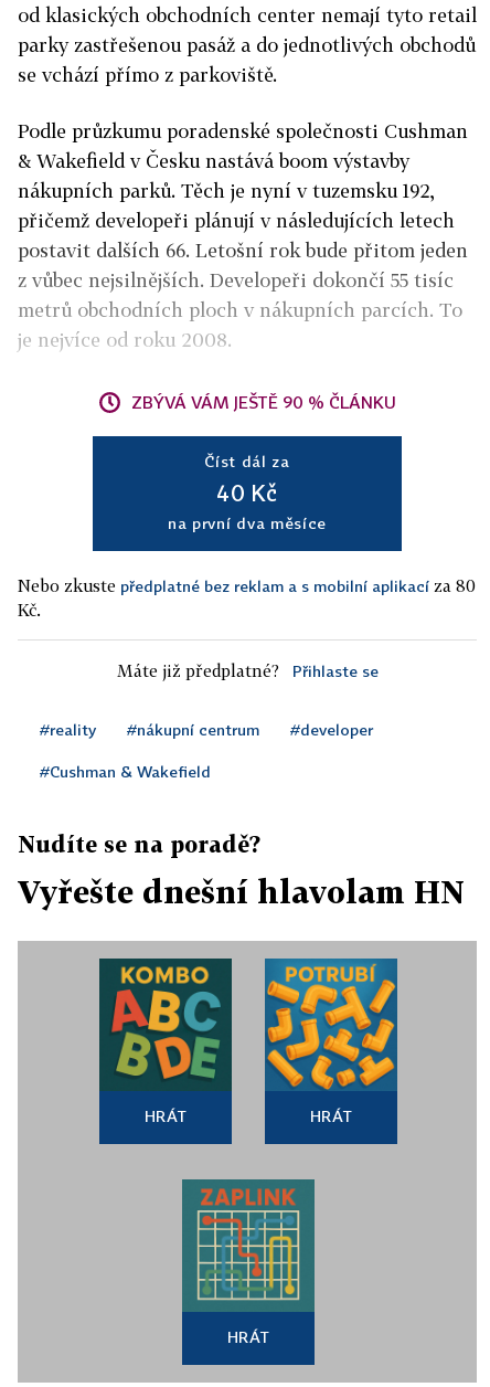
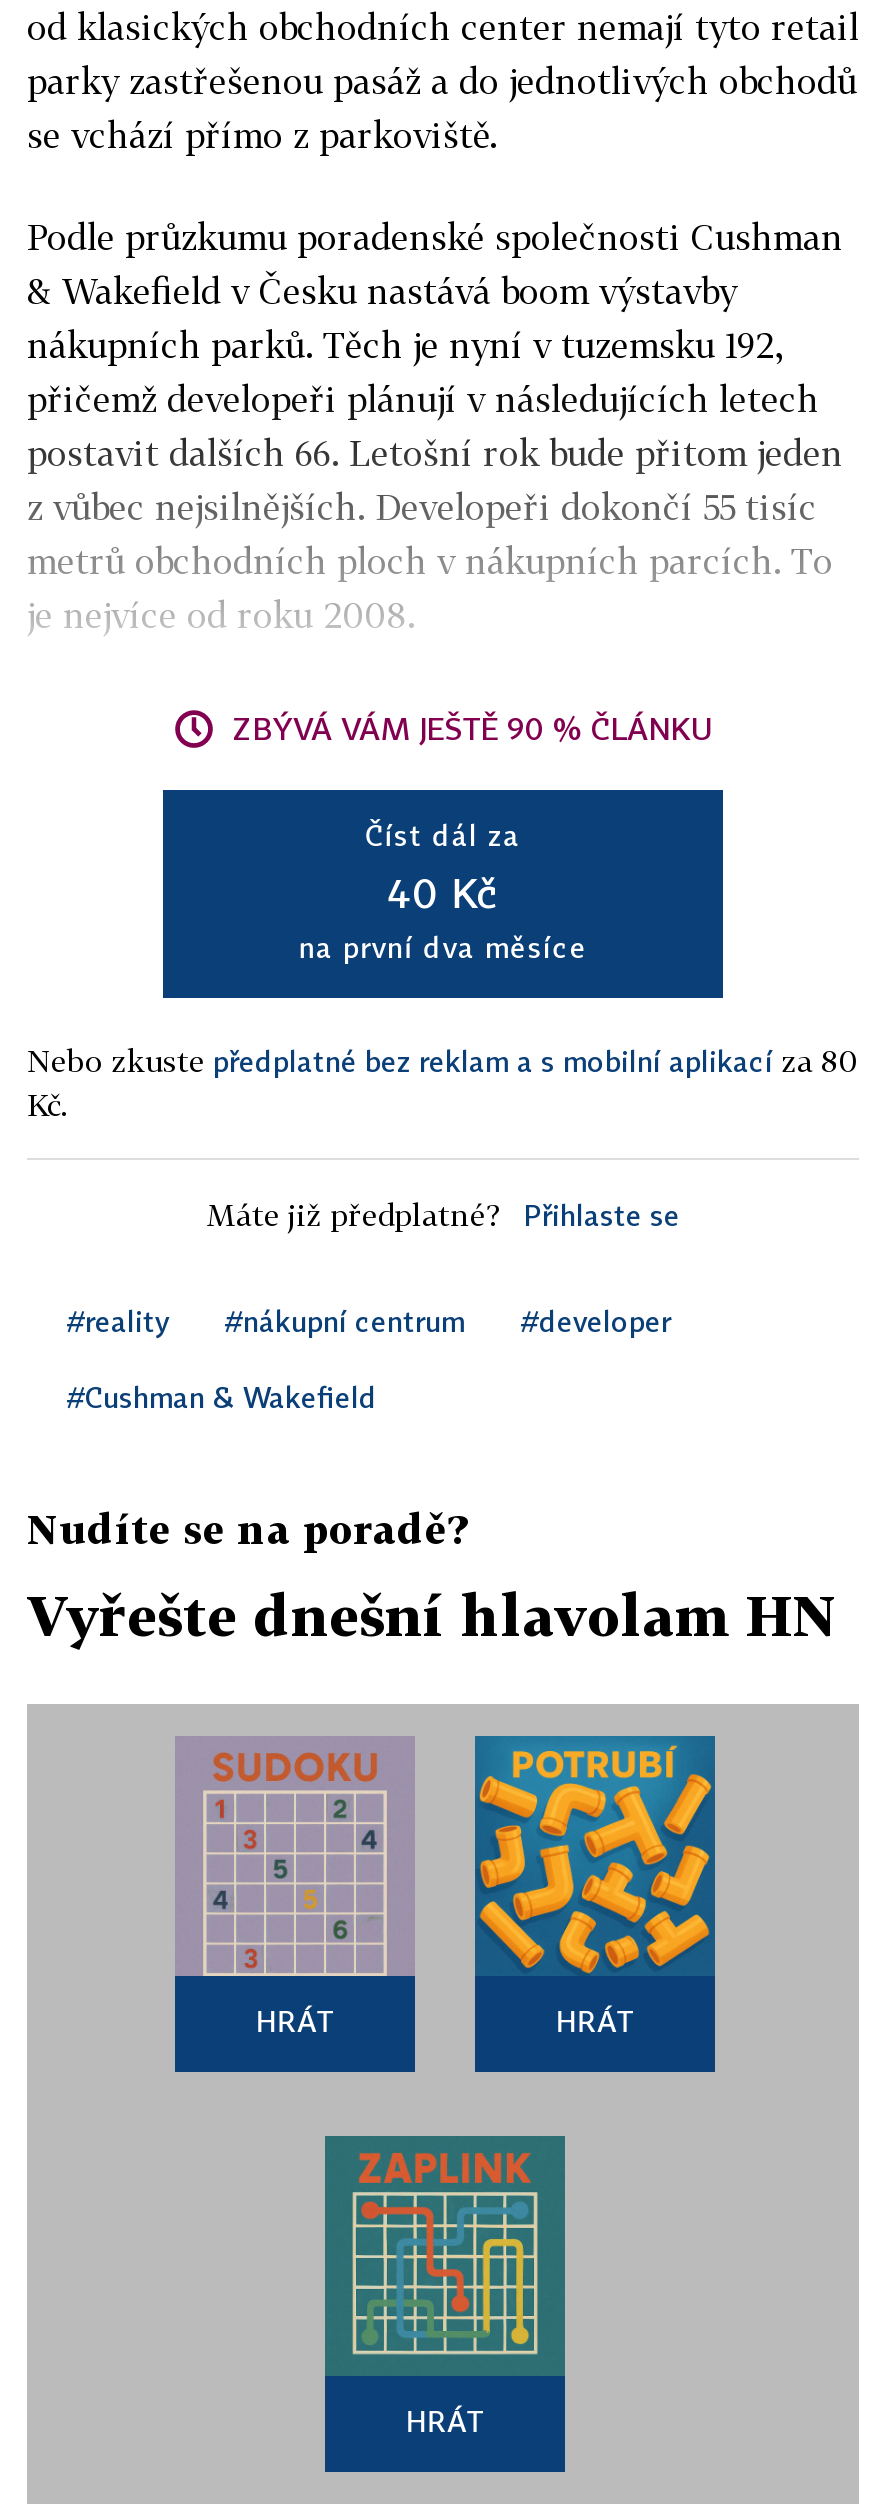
- [image]
+ [image]
